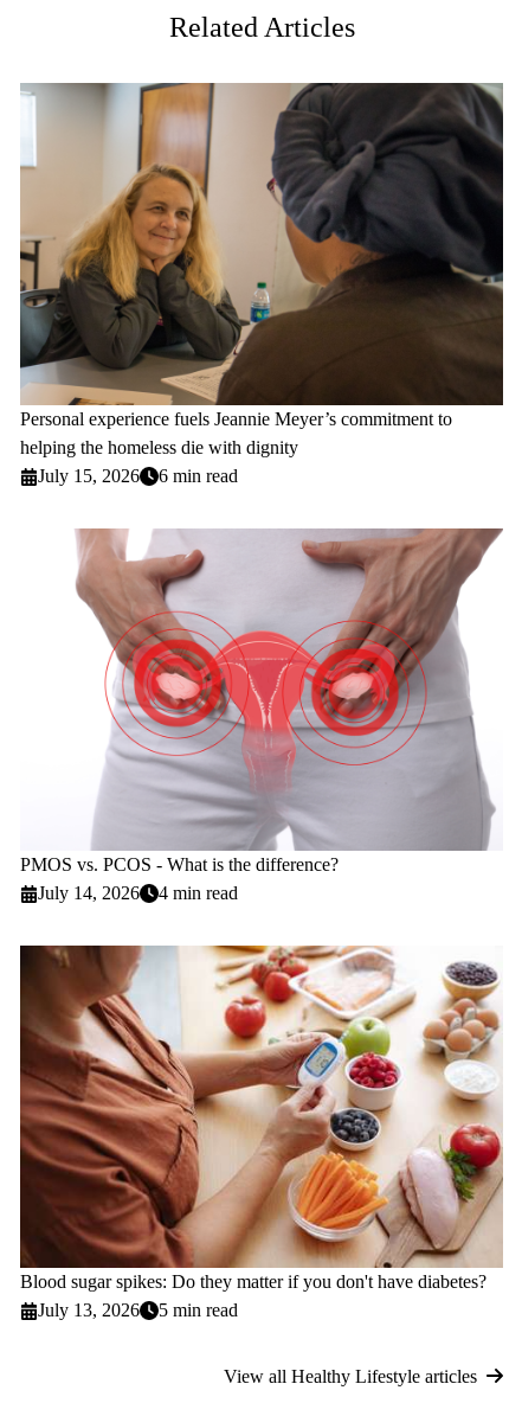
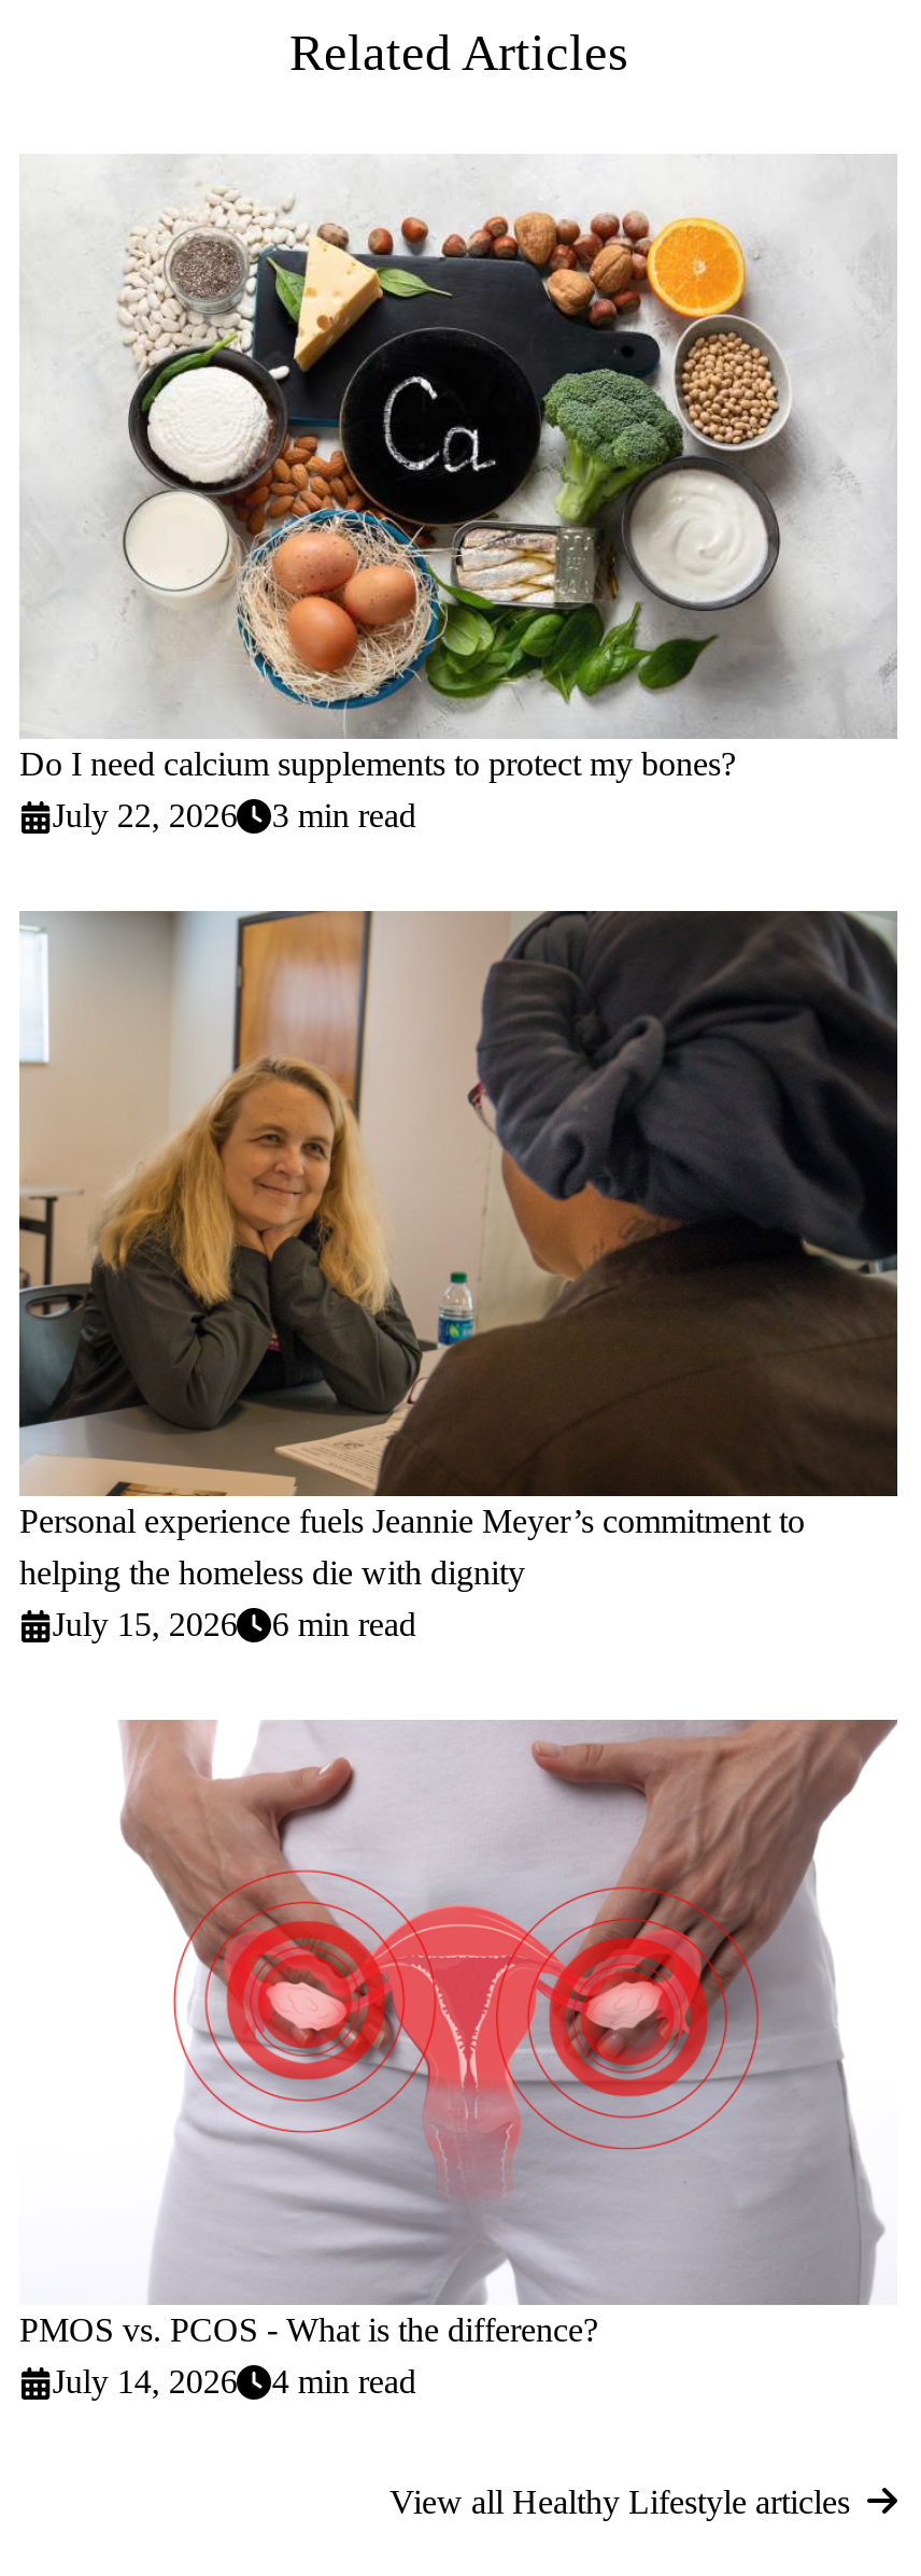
+ [image]
+ Do I need calcium supplements to protect my bones?
+ July 22, 2026
+ 3 min read

moved down: [image] | Personal experience fuels Jeannie Meyer’s commitment to | helping the homeless die with dignity | July 15, 2026 | 6 min read | PMOS vs. PCOS - What is the difference? | July 14, 2026 | 4 min read

- [image]
- Blood sugar spikes: Do they matter if you don't have diabetes?
- July 13, 2026
- 5 min read
